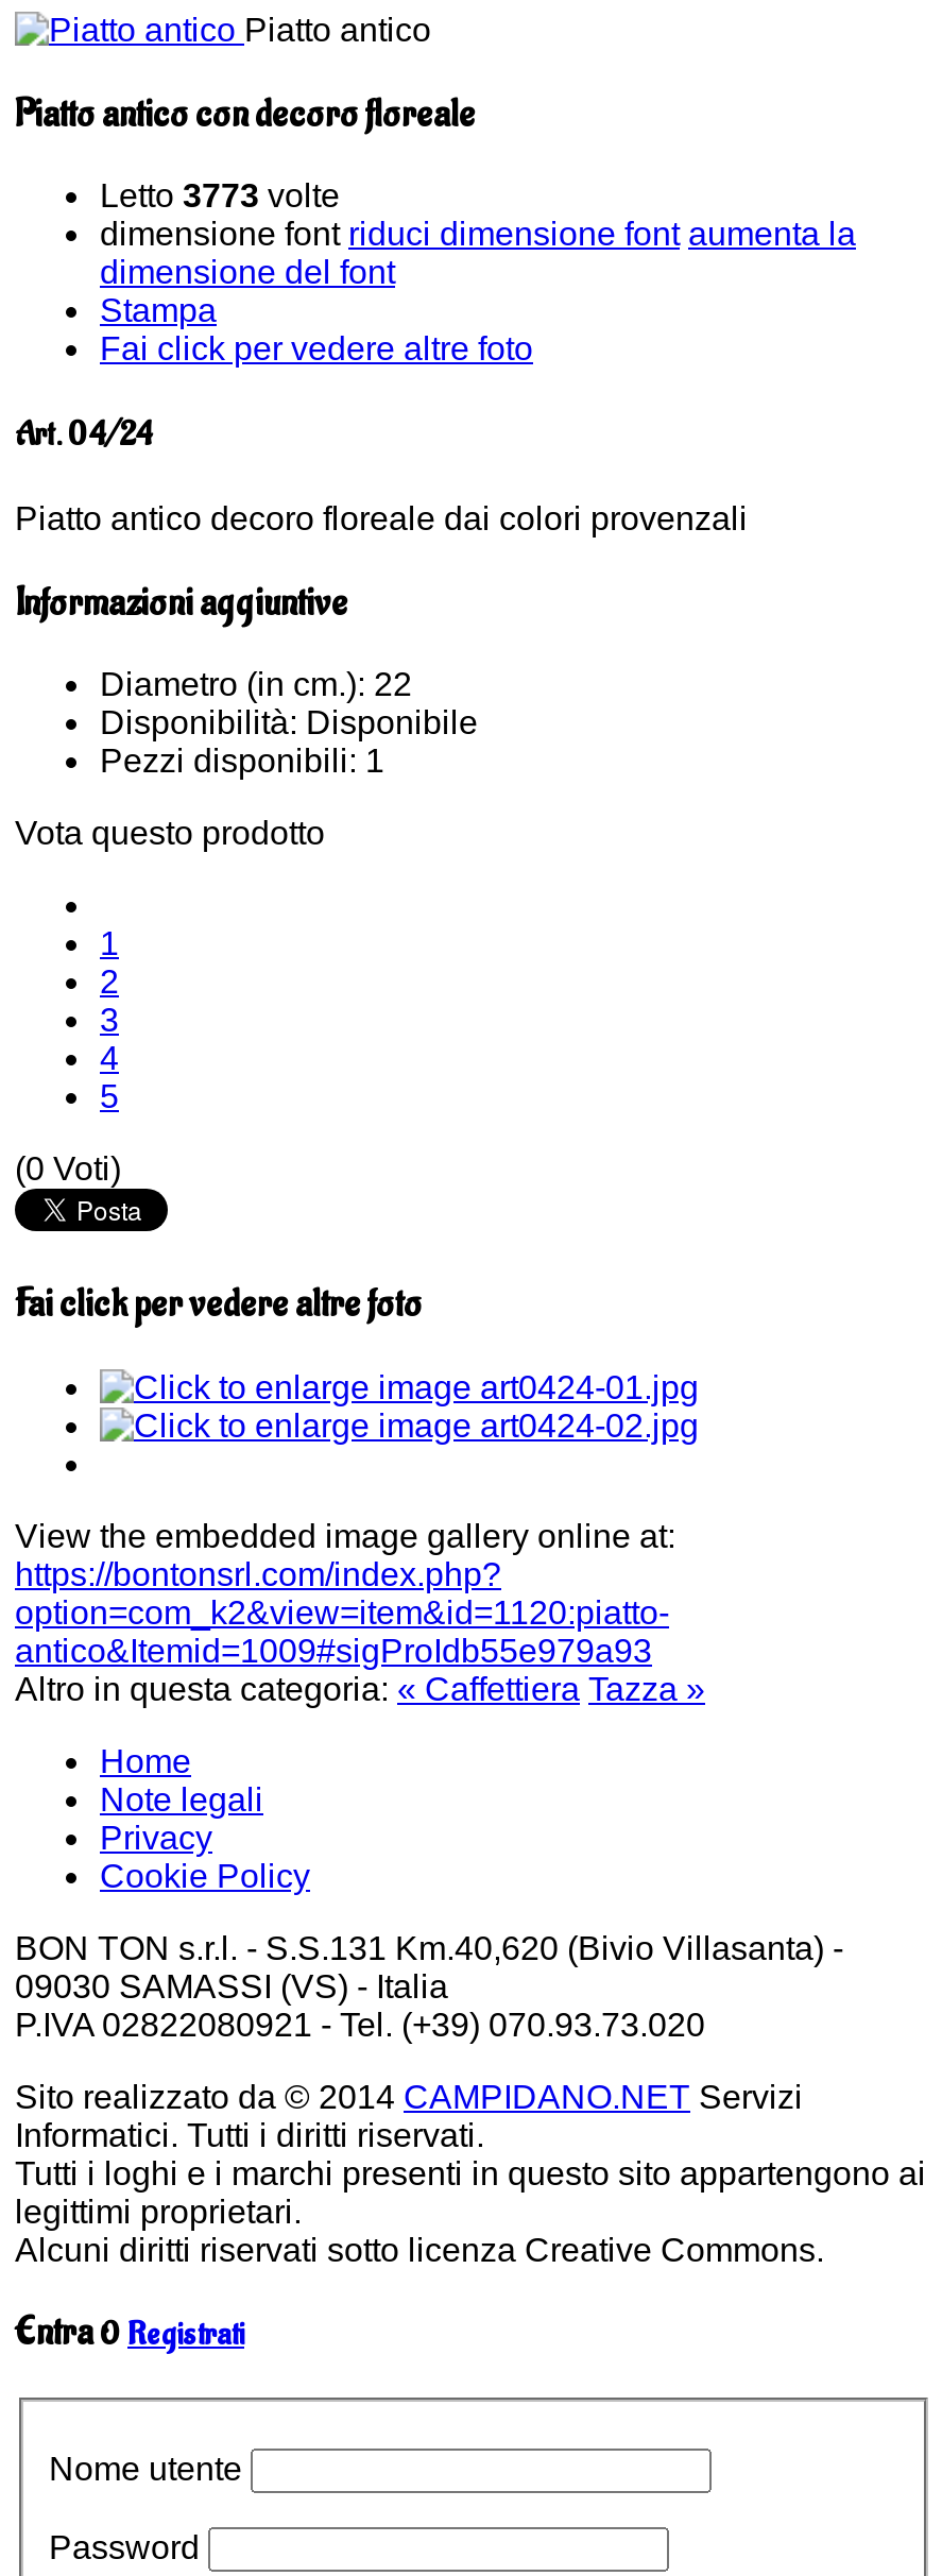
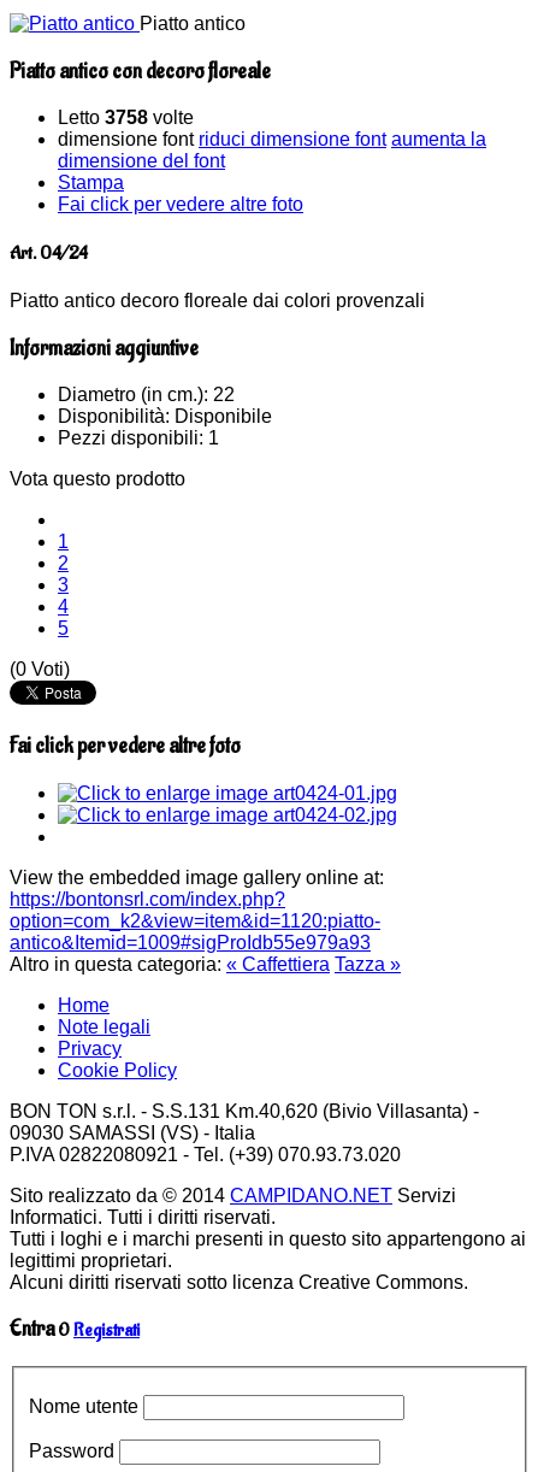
- Letto 3773 volte
+ Letto 3758 volte
